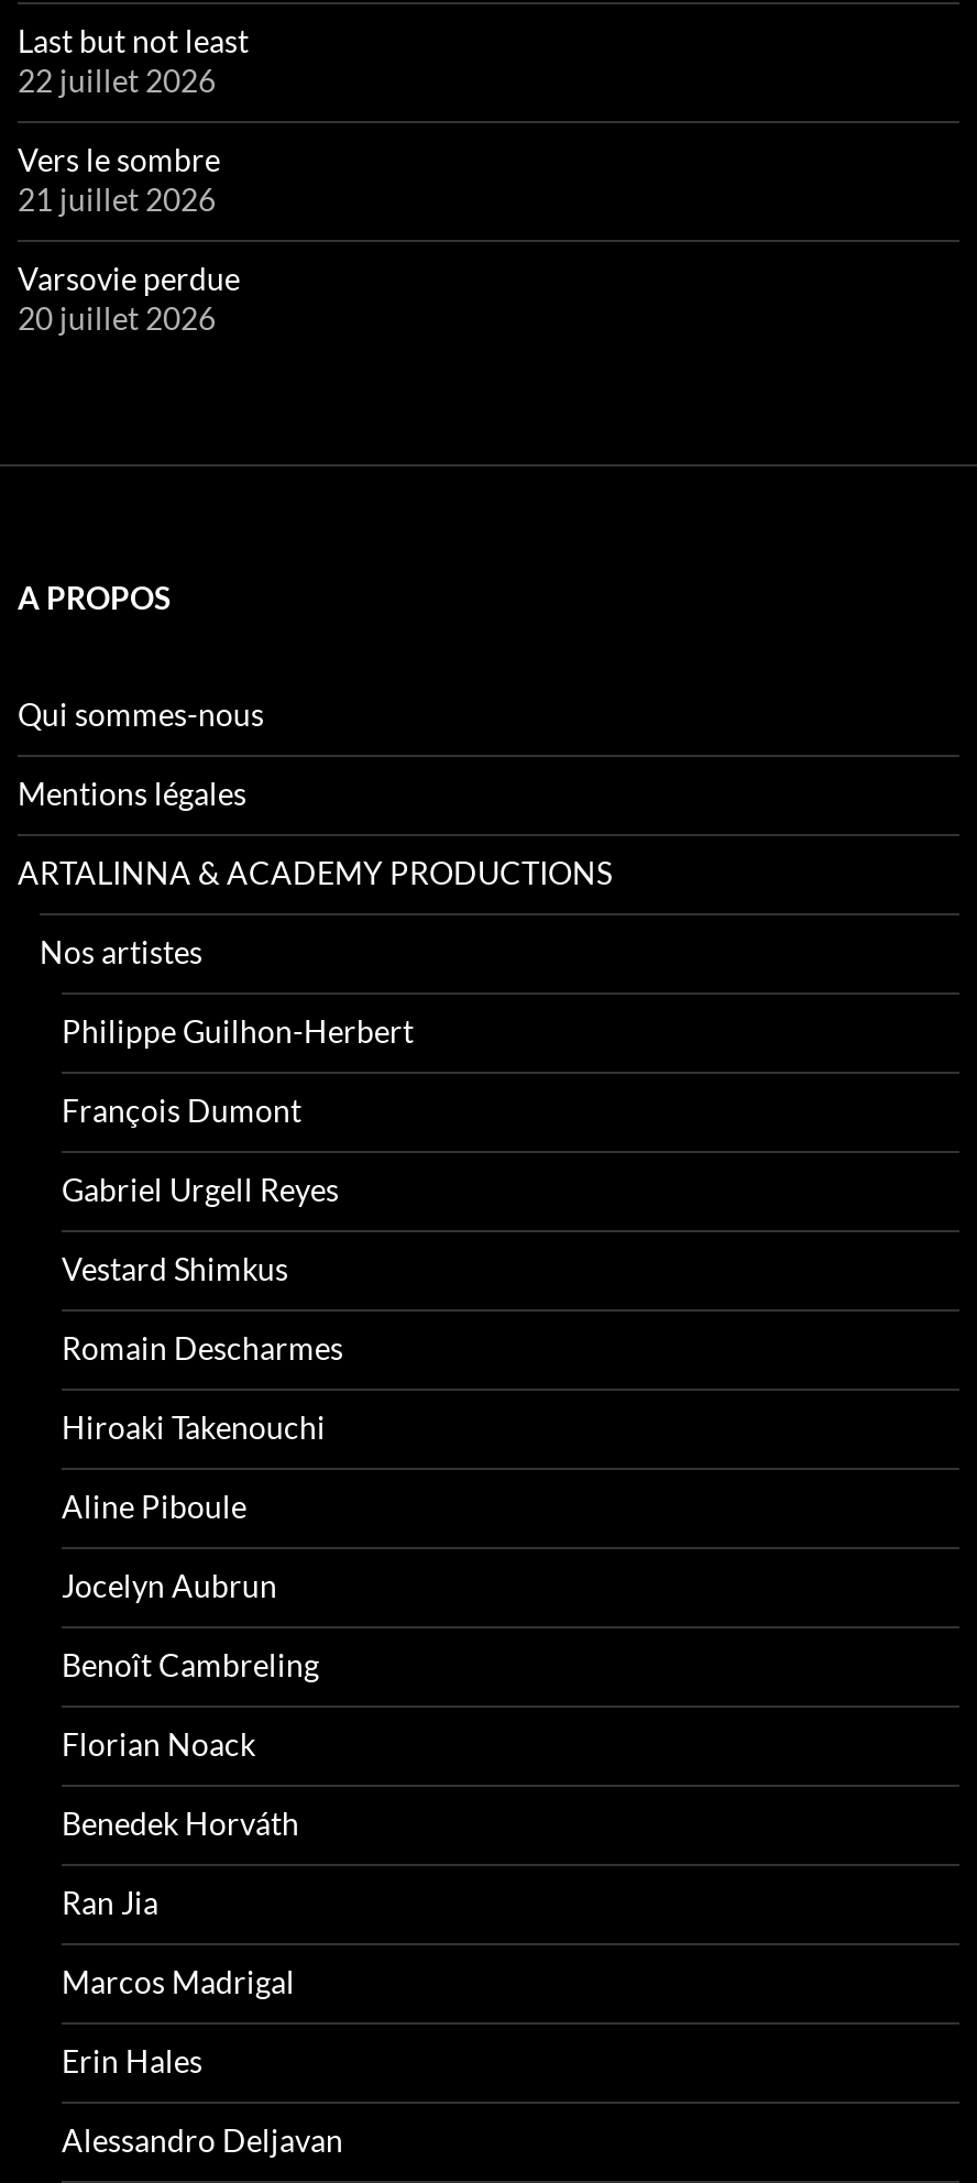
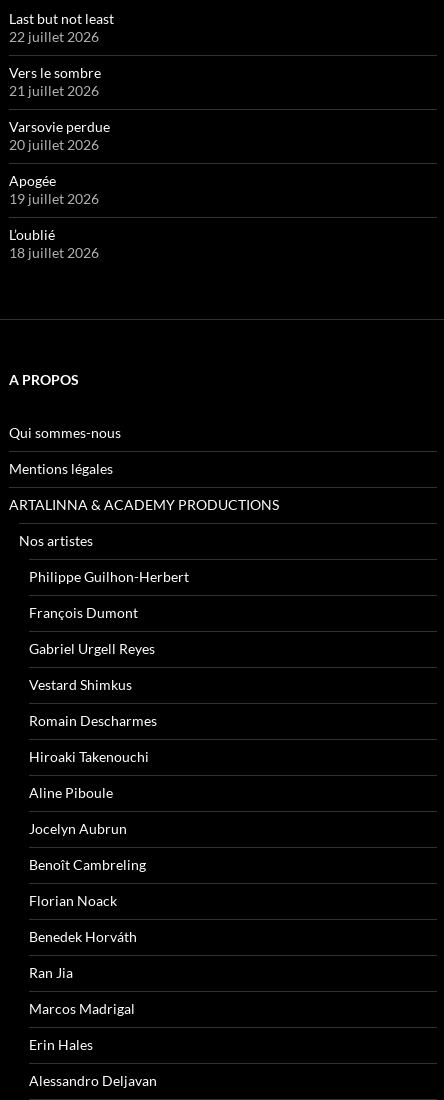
+ Apogée
+ 19 juillet 2026
+ L’oublié
+ 18 juillet 2026
